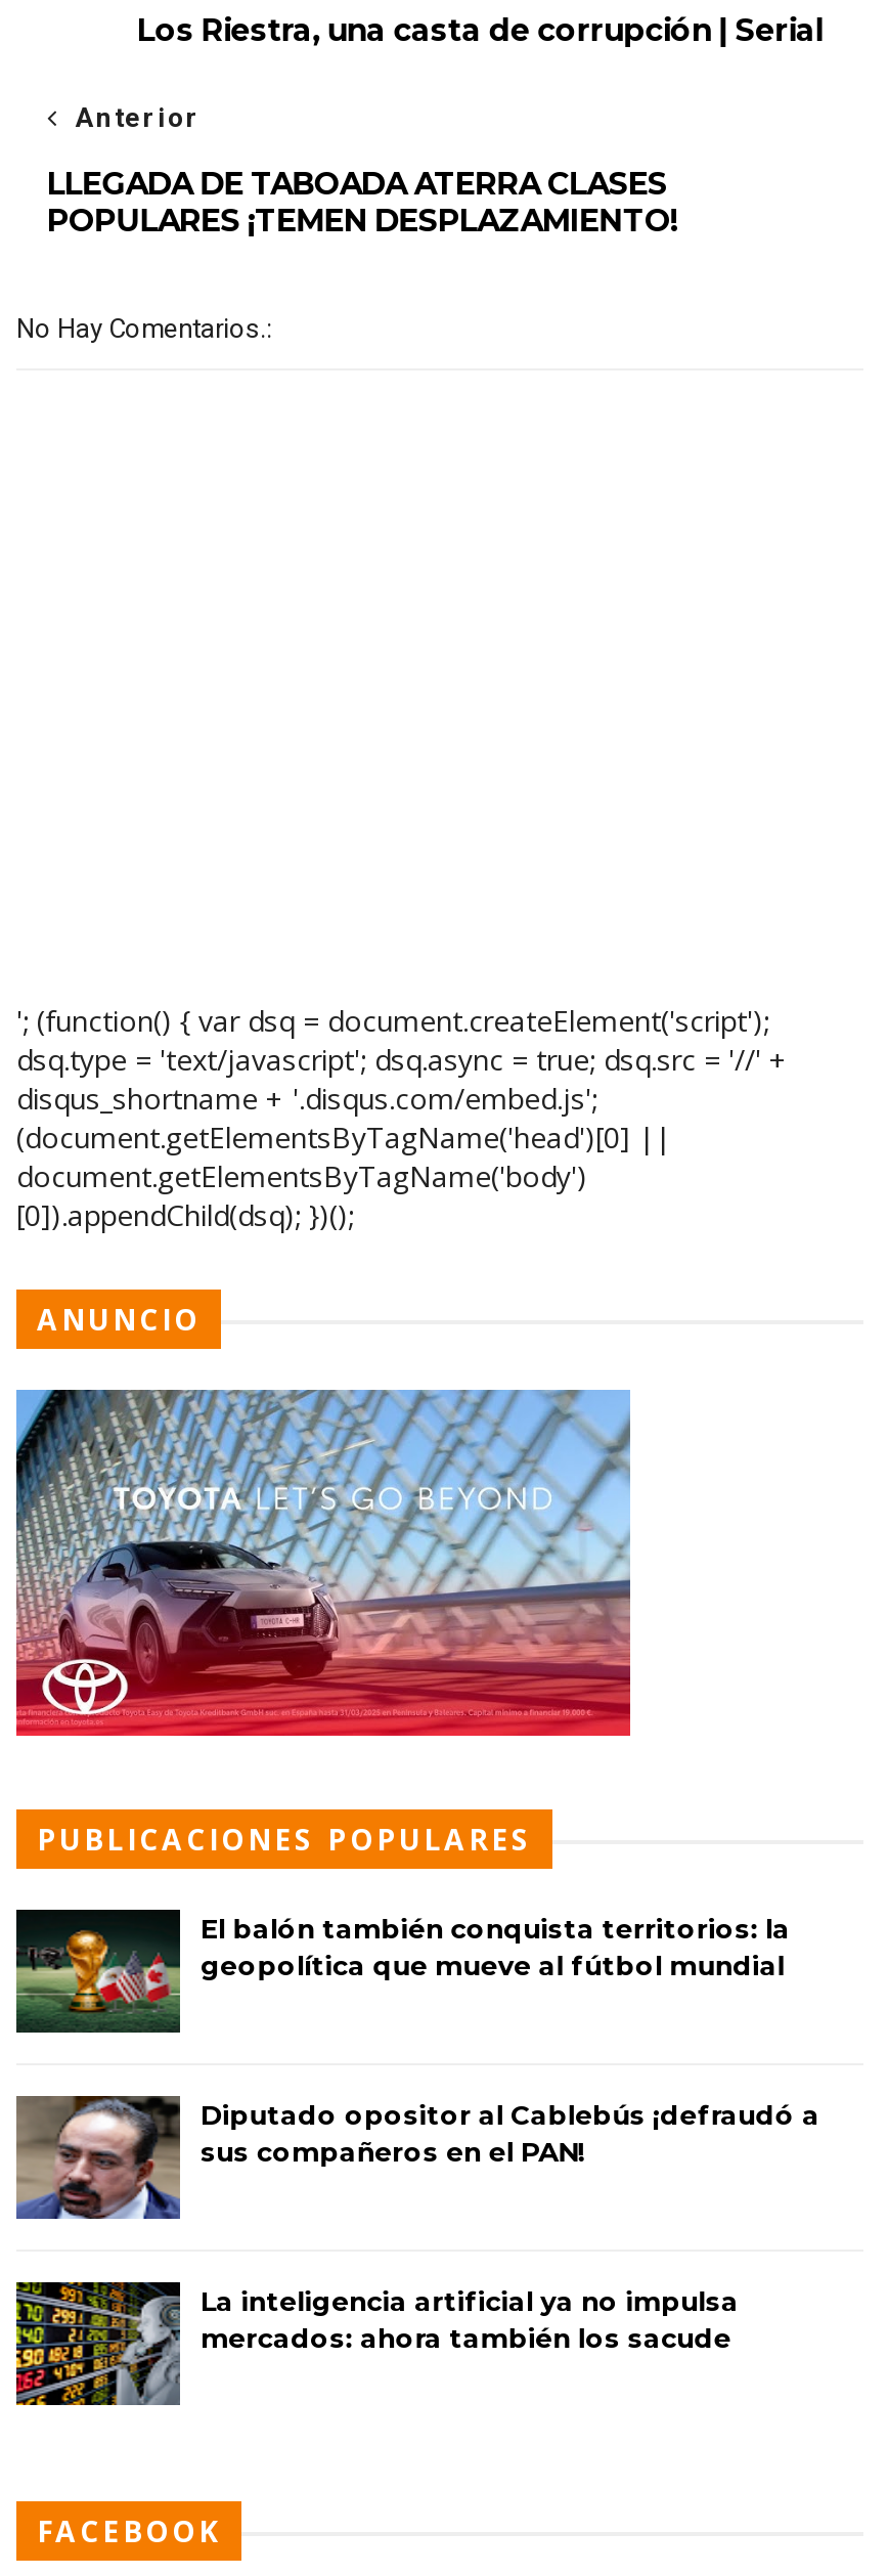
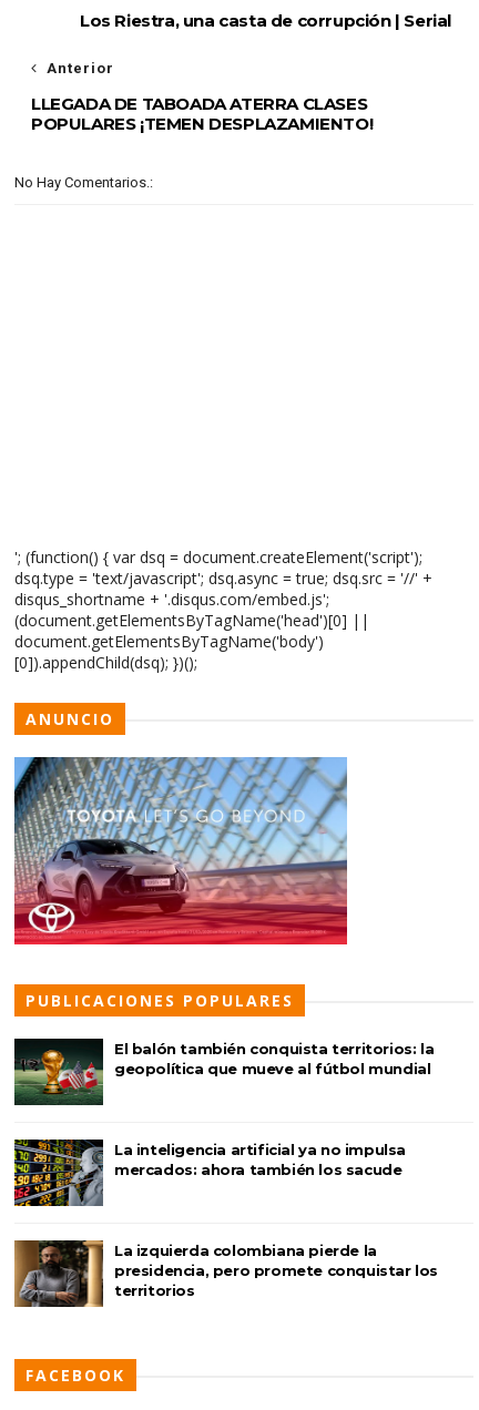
- [image]
- Diputado opositor al Cablebús ¡defraudó a
- sus compañeros en el PAN!

moved up: [image] | La inteligencia artificial ya no impulsa | mercados: ahora también los sacude

+ [image]
+ La izquierda colombiana pierde la
+ presidencia, pero promete conquistar los
+ territorios
